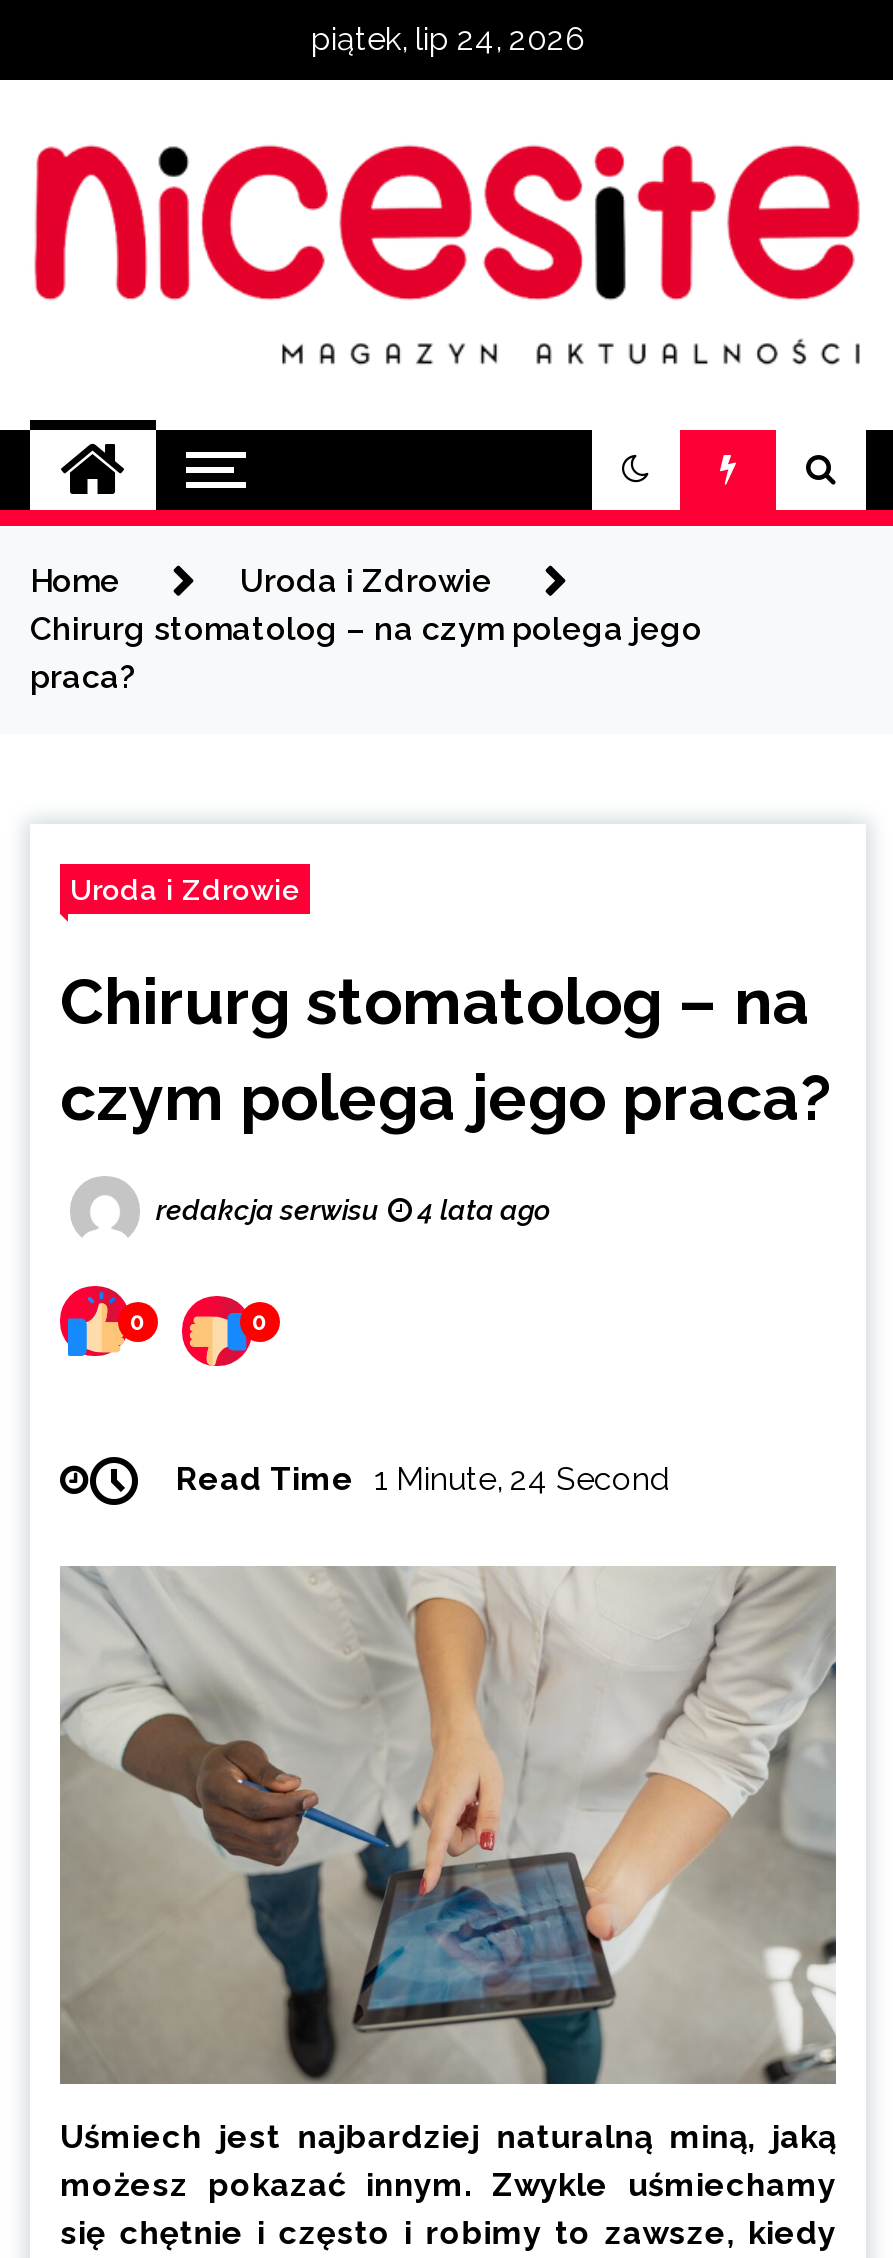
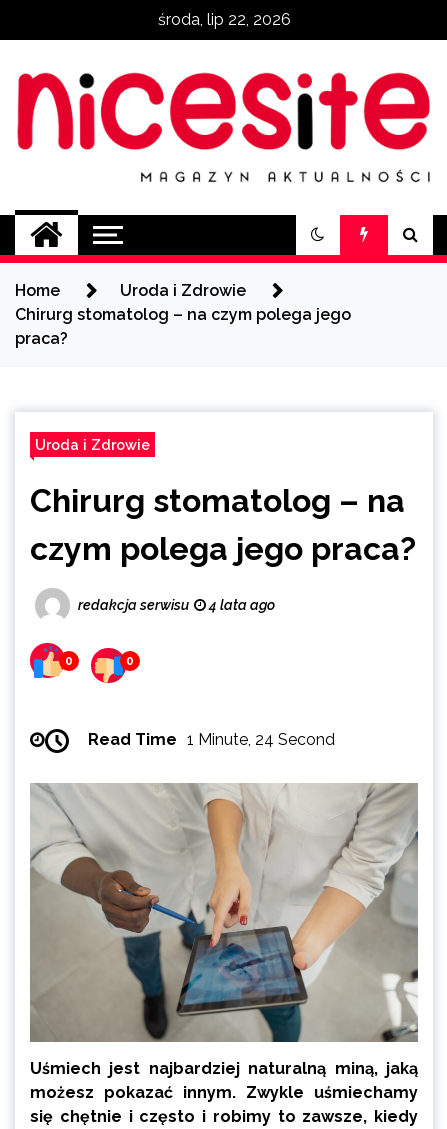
- piątek, lip 24, 2026
+ środa, lip 22, 2026
